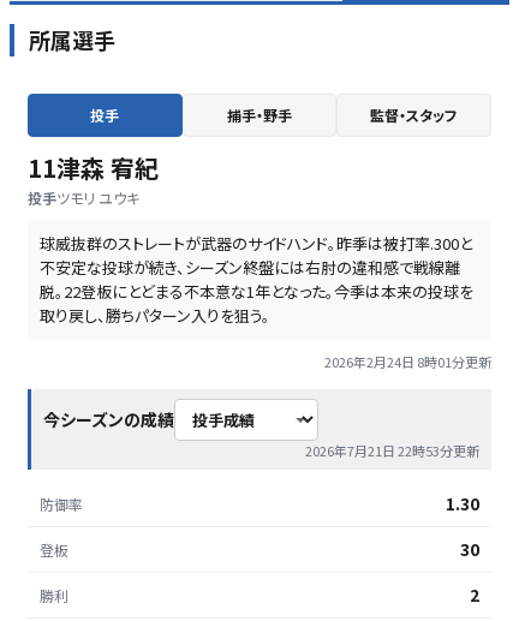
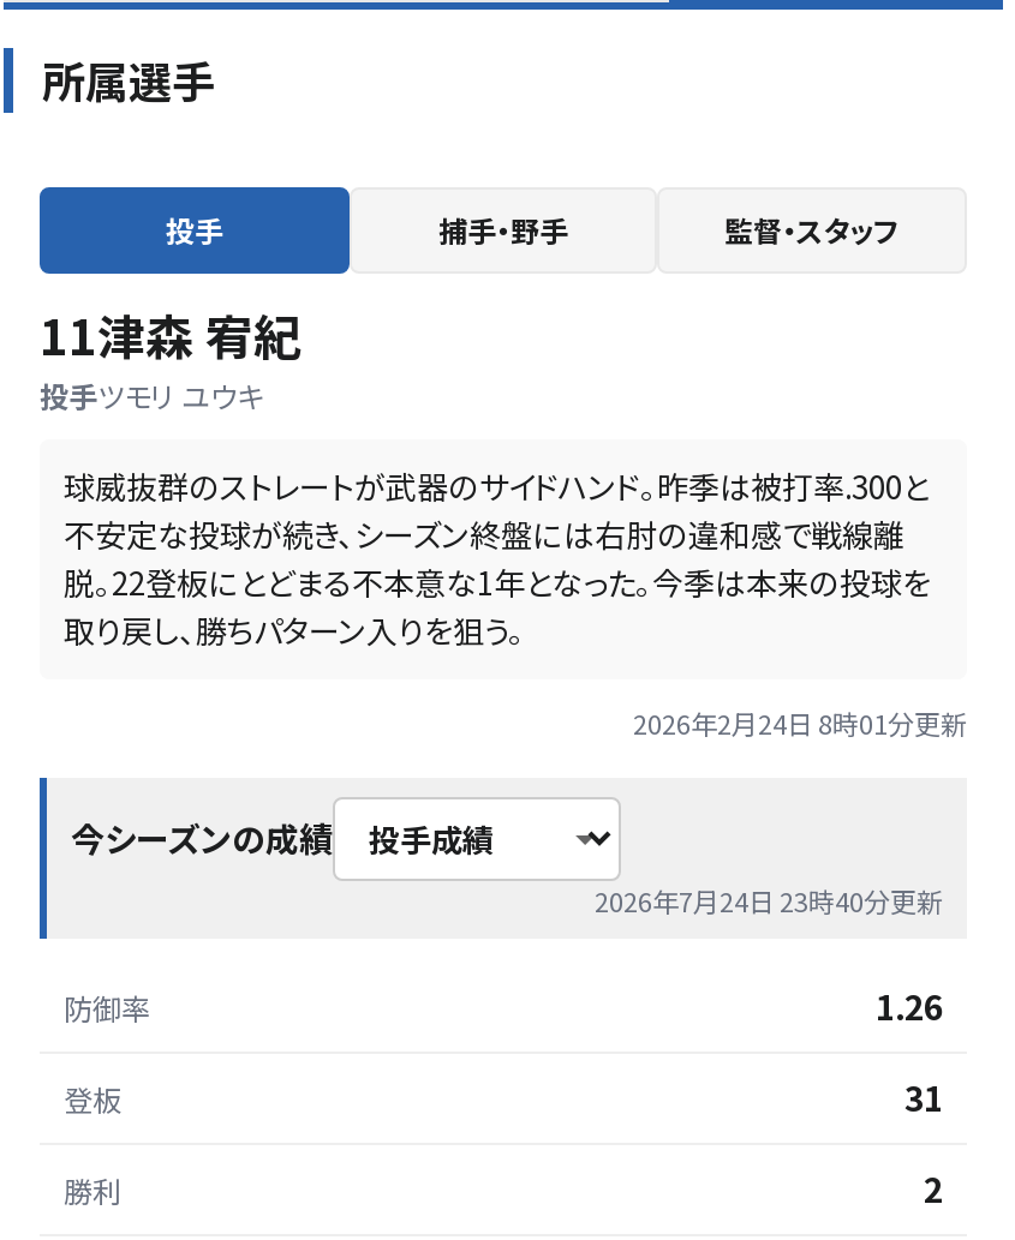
- 2026年7月21日 22時53分更新
+ 2026年7月24日 23時40分更新

- 1.30
+ 1.26

- 30
+ 31
